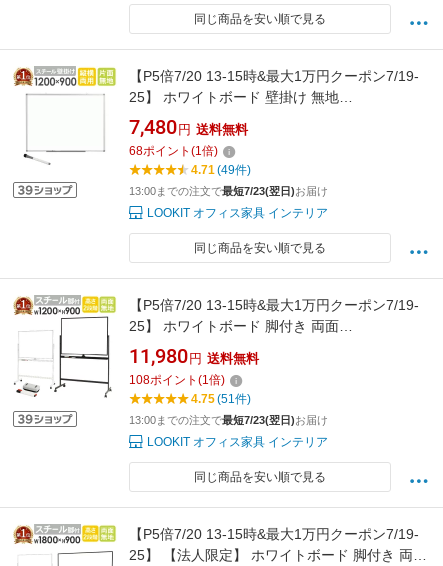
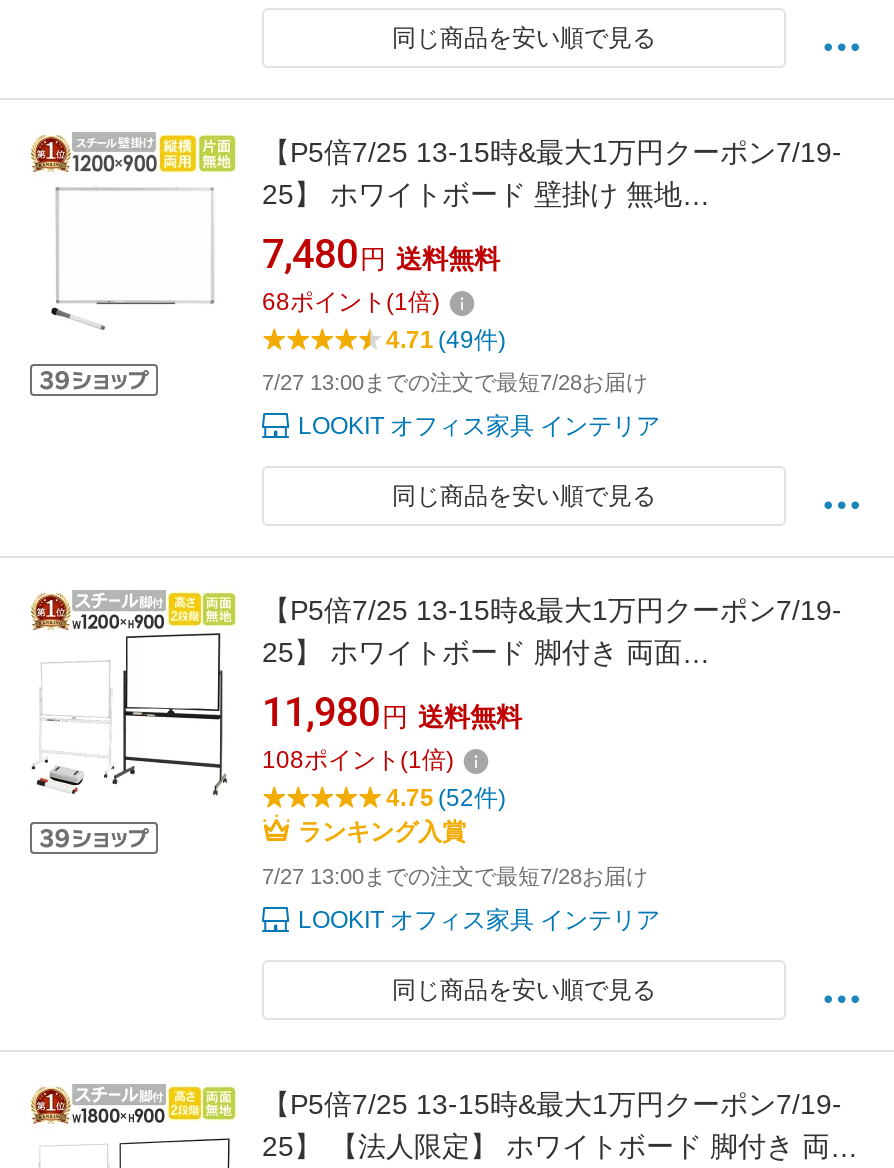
- 【P5倍7/20 13-15時&最大1万円クーポン7/19-
+ 【P5倍7/25 13-15時&最大1万円クーポン7/19-

- 13:00までの注文で最短7/23(翌日)お届け
+ 7/27 13:00までの注文で最短7/28お届け

- 【P5倍7/20 13-15時&最大1万円クーポン7/19-
+ 【P5倍7/25 13-15時&最大1万円クーポン7/19-

- 4.75 (51件)
+ 4.75 (52件)
+ ランキング入賞

- 13:00までの注文で最短7/23(翌日)お届け
+ 7/27 13:00までの注文で最短7/28お届け

- 【P5倍7/20 13-15時&最大1万円クーポン7/19-
+ 【P5倍7/25 13-15時&最大1万円クーポン7/19-
